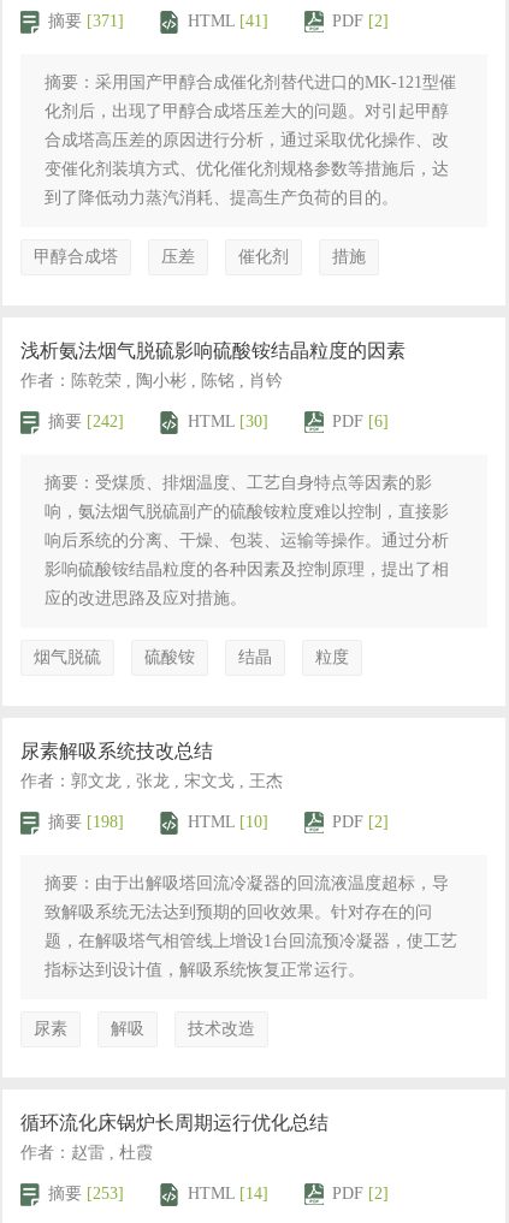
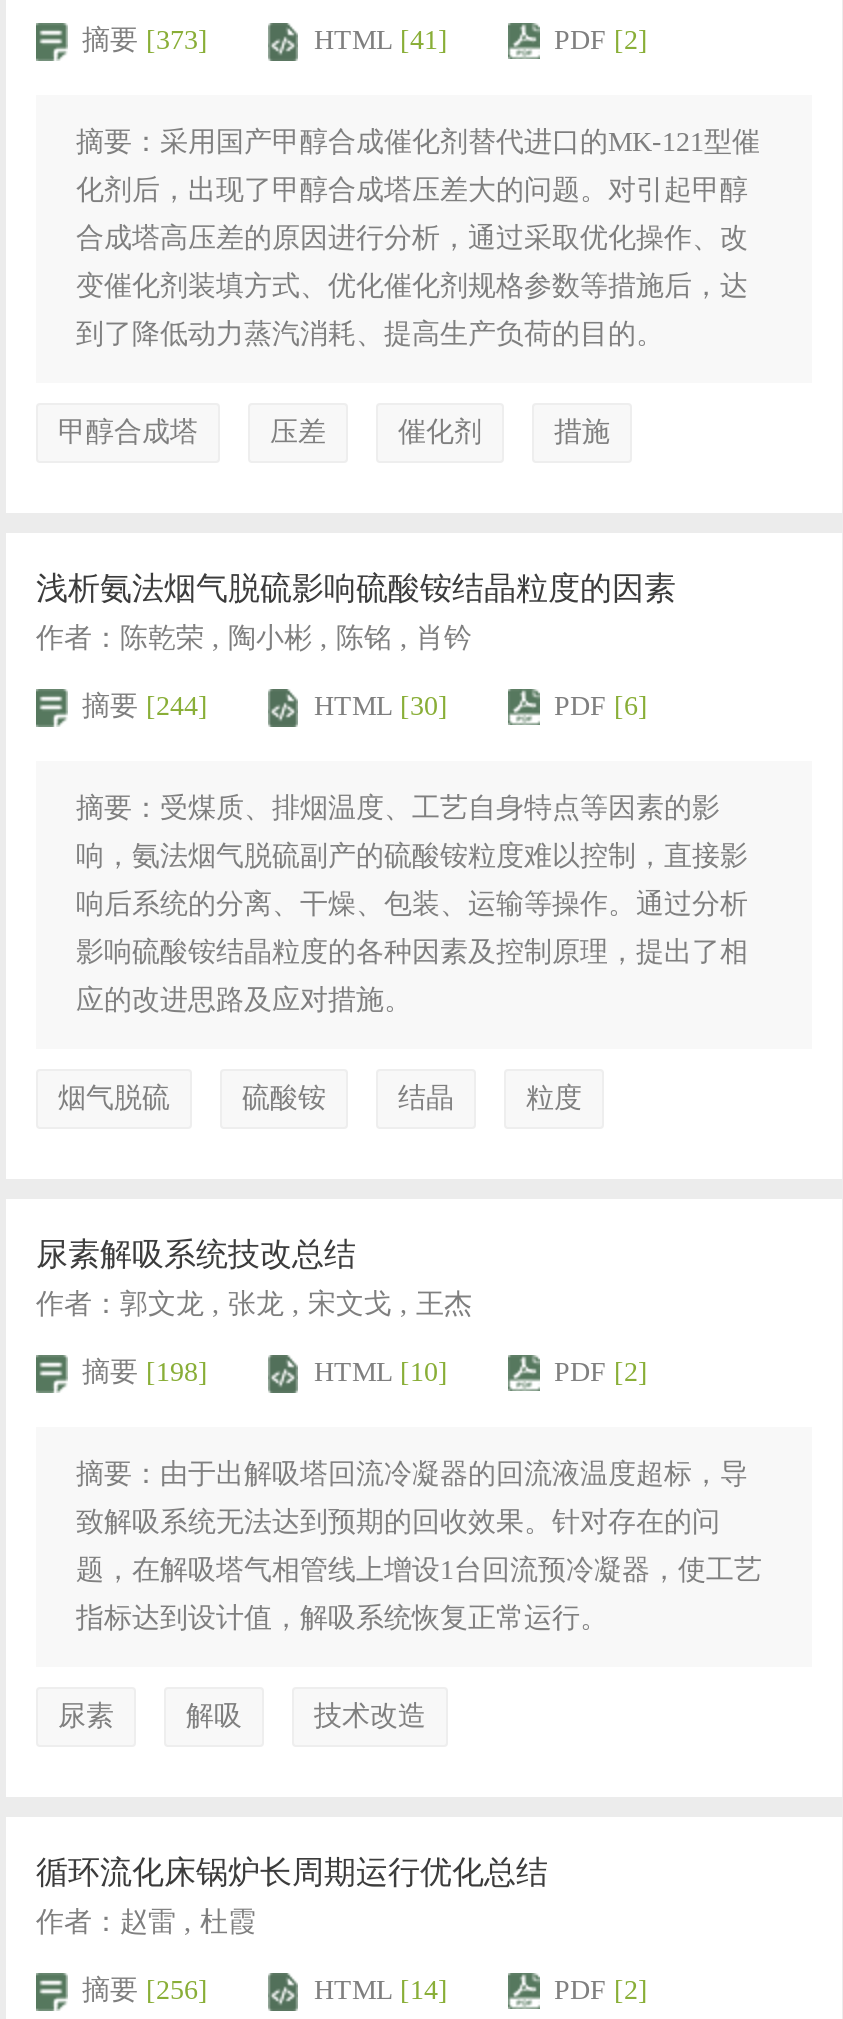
- 摘要[371]
+ 摘要[373]

- 摘要[242]
+ 摘要[244]

- 摘要[253]
+ 摘要[256]
